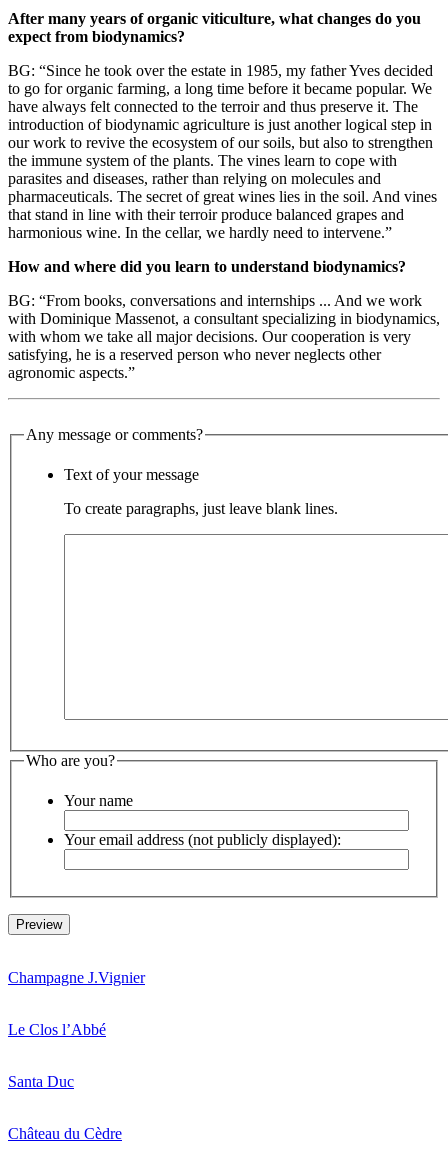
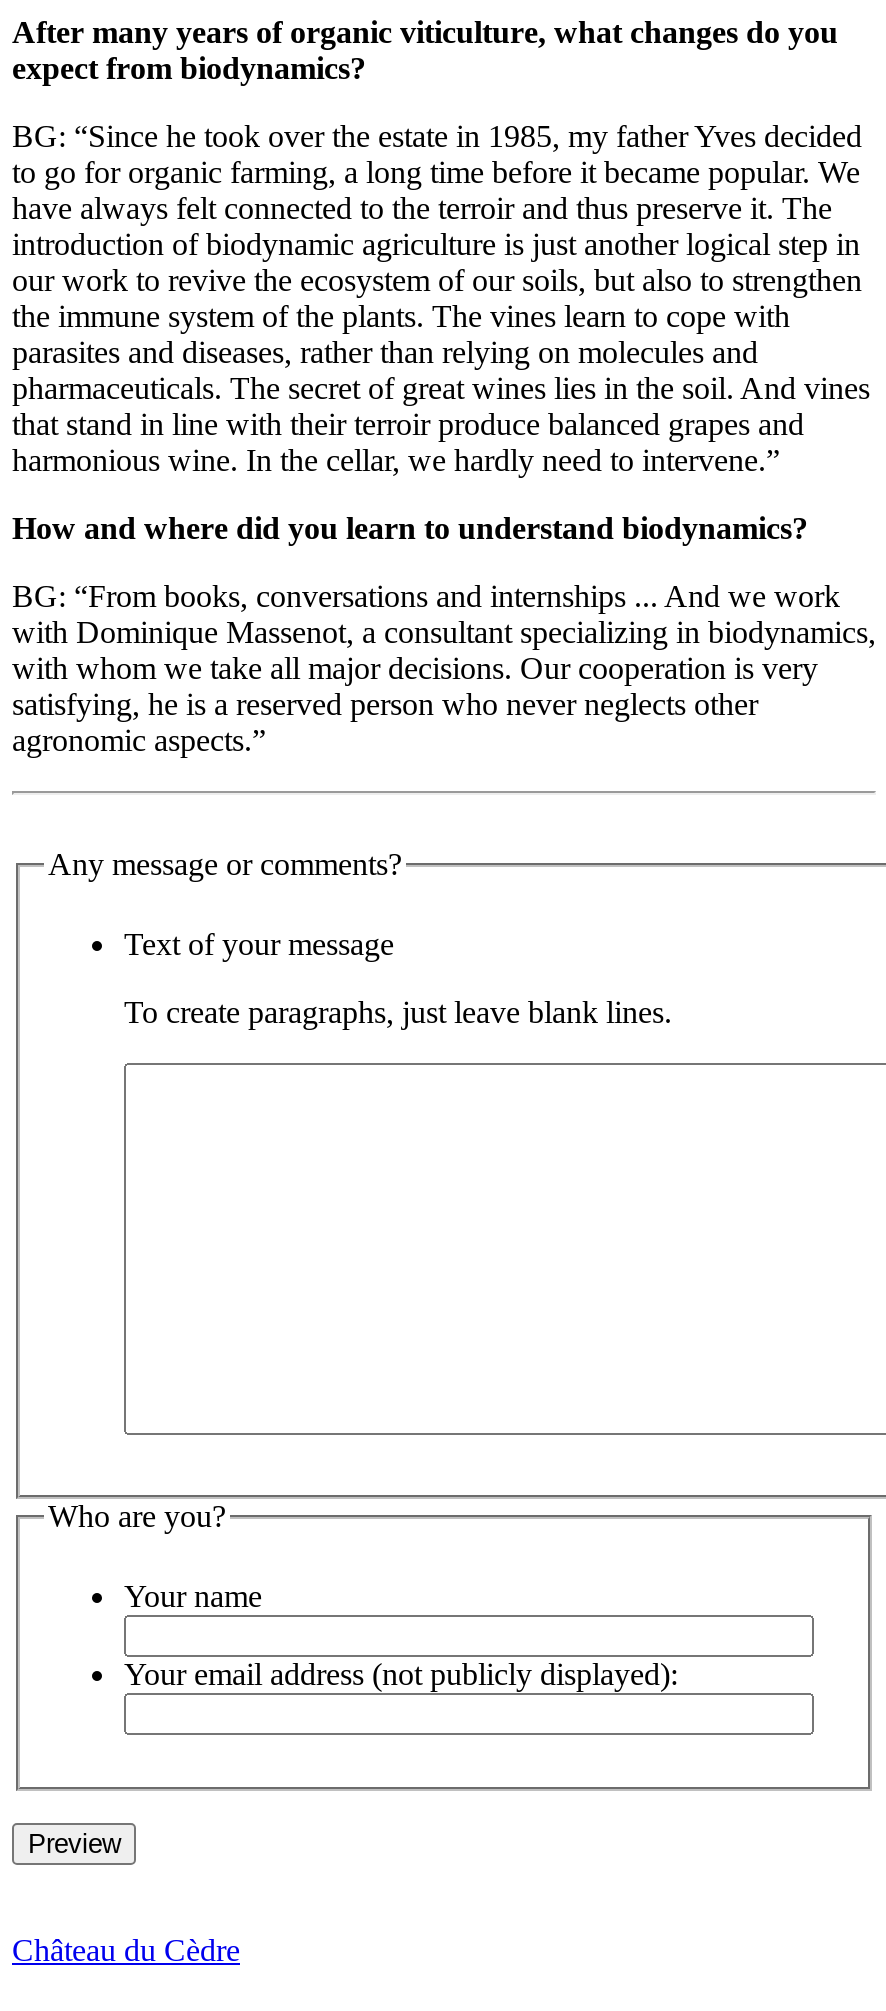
- Champagne J.Vignier
- Le Clos l’Abbé
- Santa Duc
